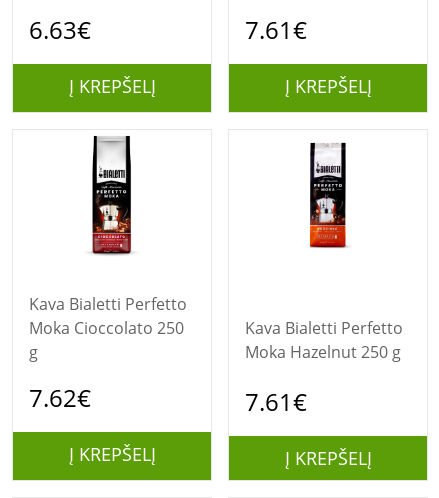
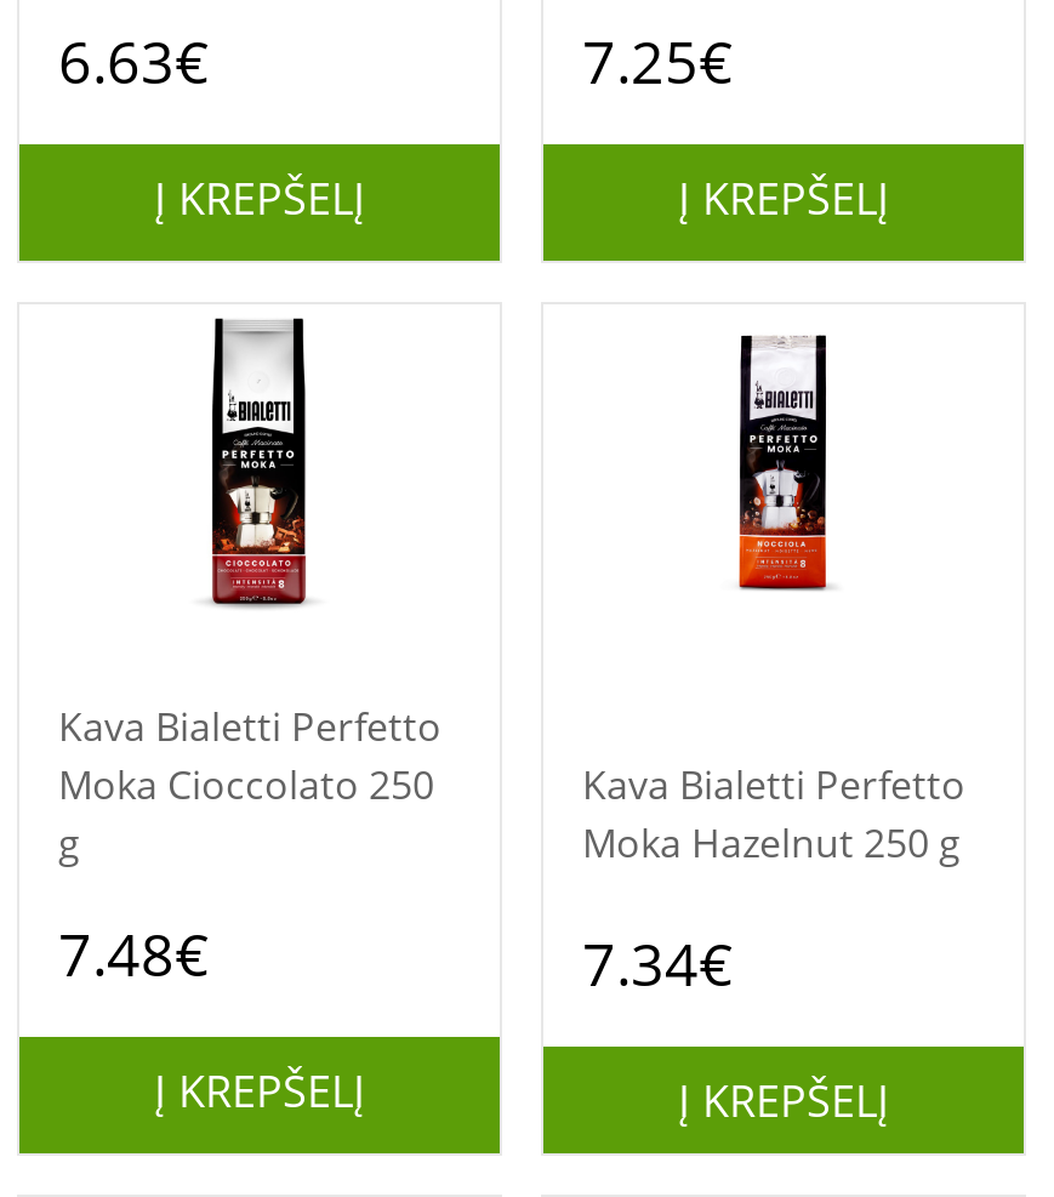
- 7.61€
+ 7.25€

- 7.62€
+ 7.48€

- 7.61€
+ 7.34€
